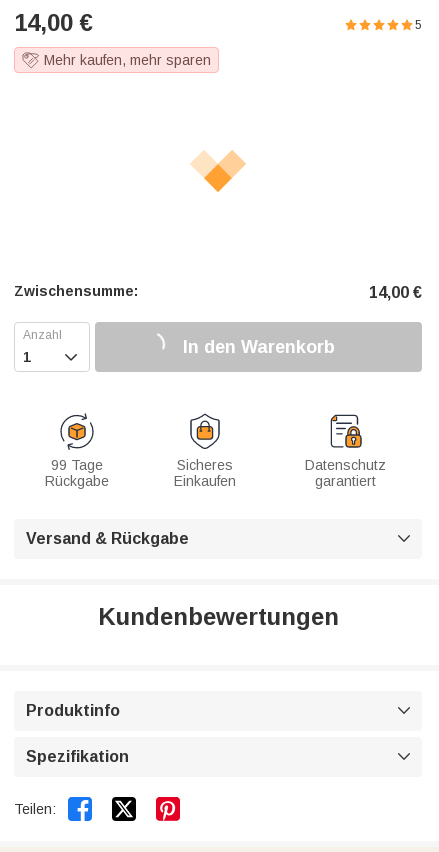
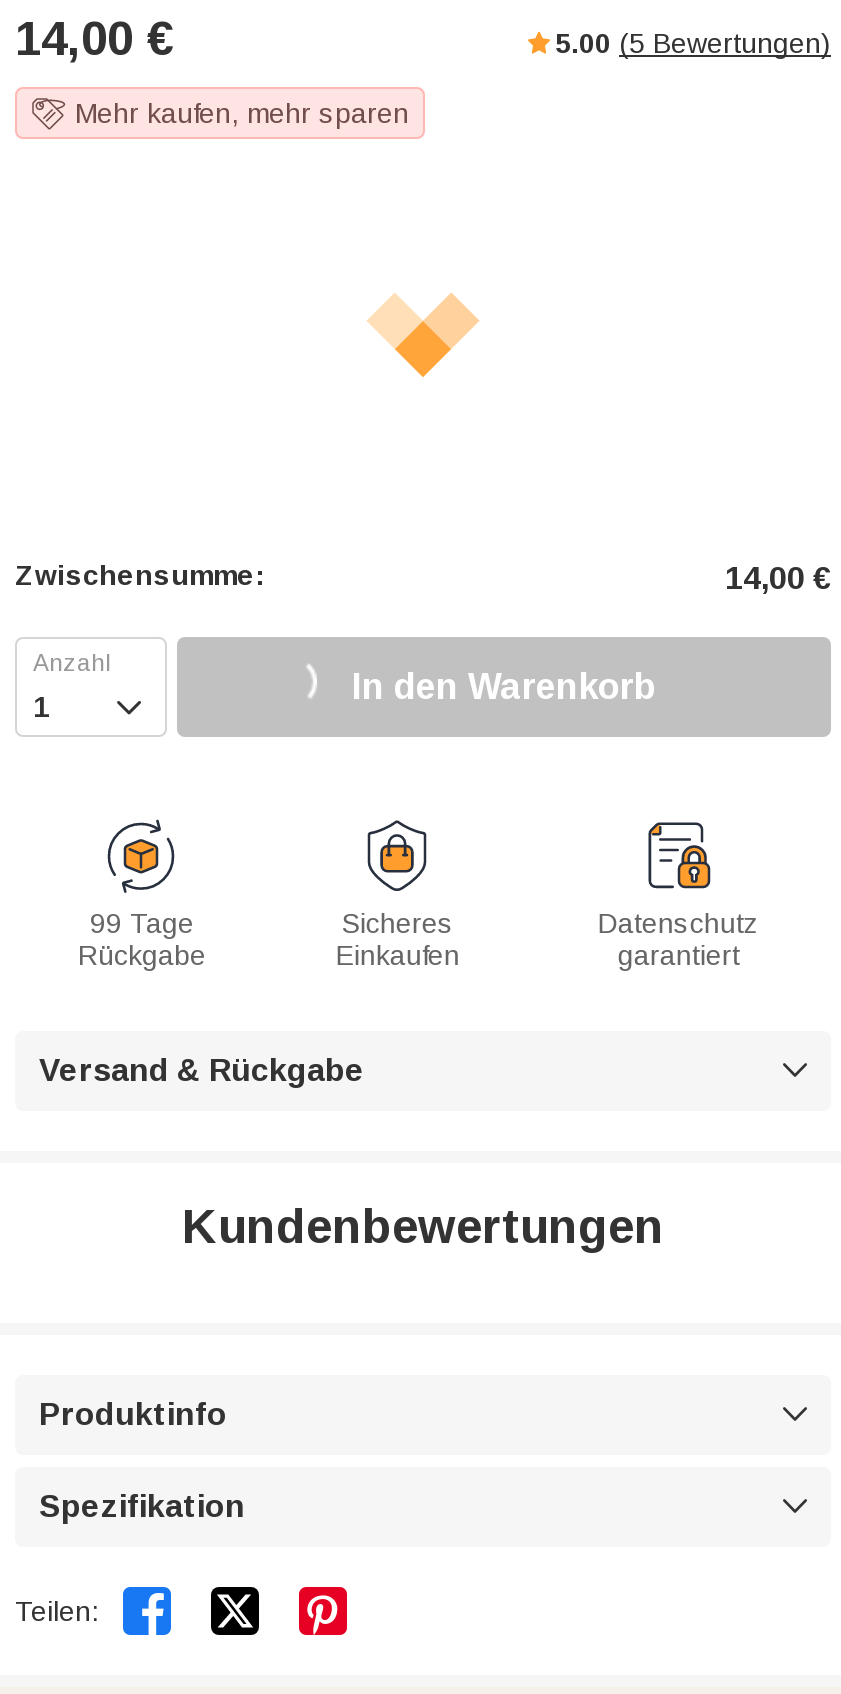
- 5
+ 5.00 (5 Bewertungen)
